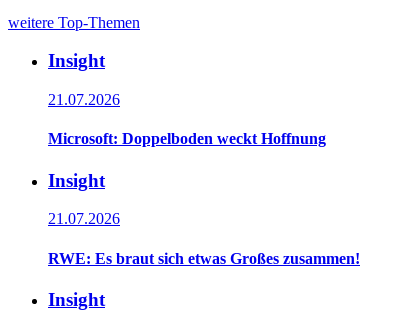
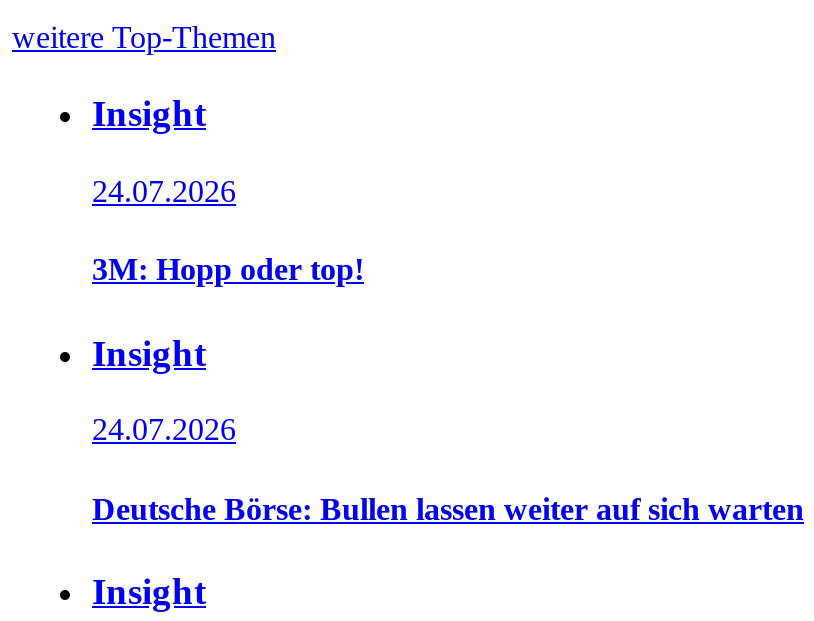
- 21.07.2026
+ 24.07.2026

- Microsoft: Doppelboden weckt Hoffnung
+ 3M: Hopp oder top!

- 21.07.2026
+ 24.07.2026

- RWE: Es braut sich etwas Großes zusammen!
+ Deutsche Börse: Bullen lassen weiter auf sich warten
